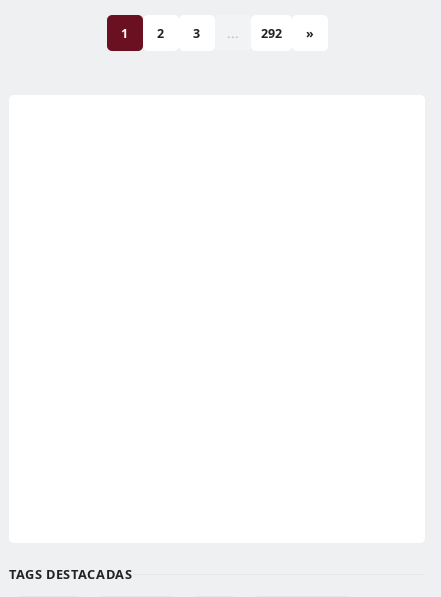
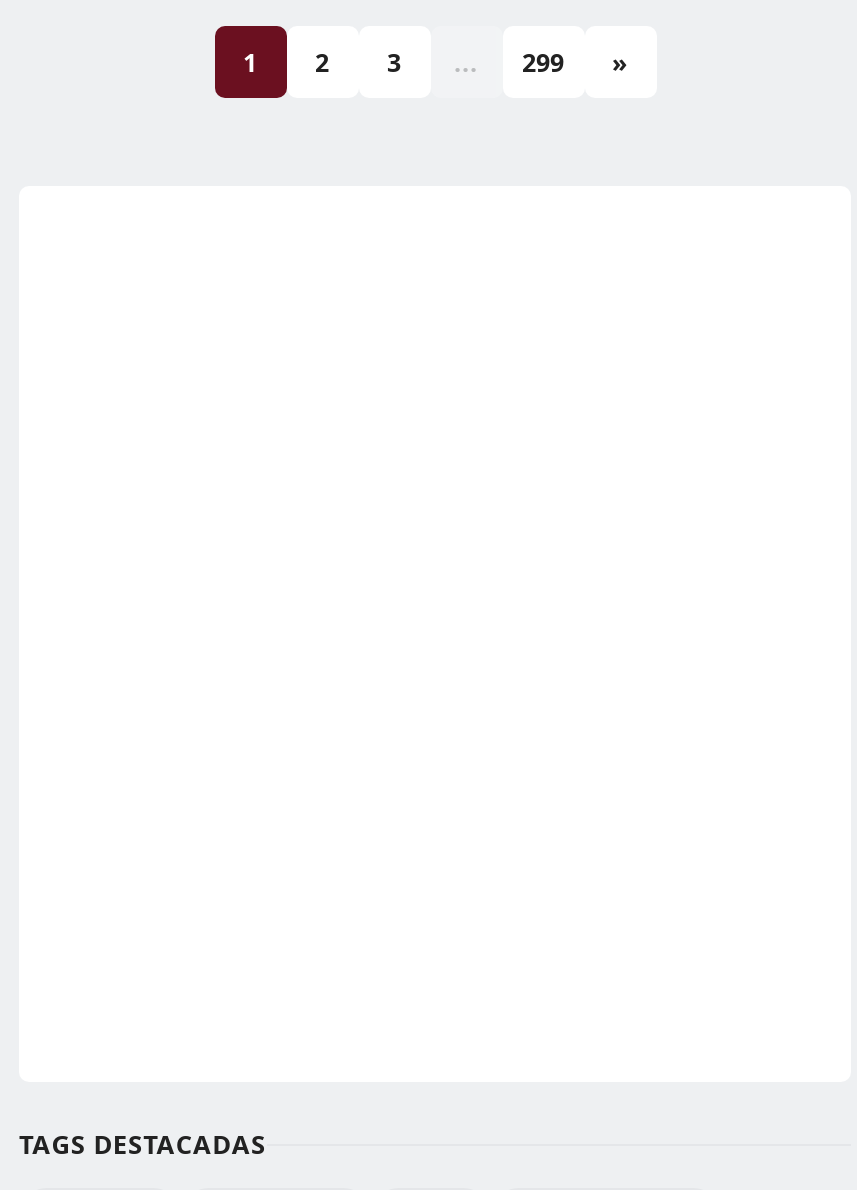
- 292
+ 299
